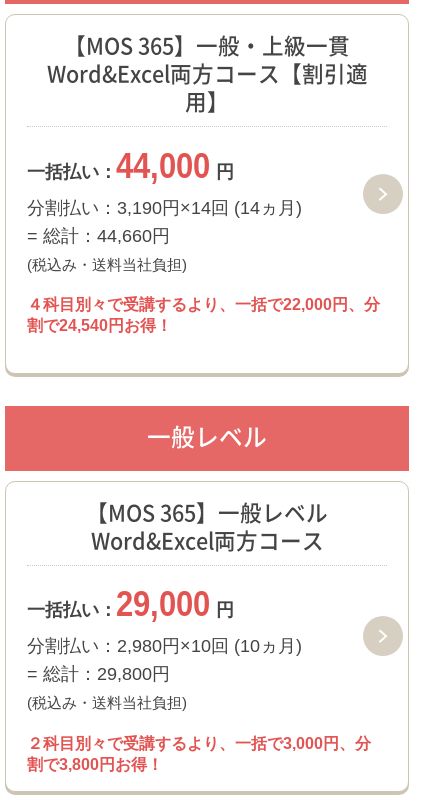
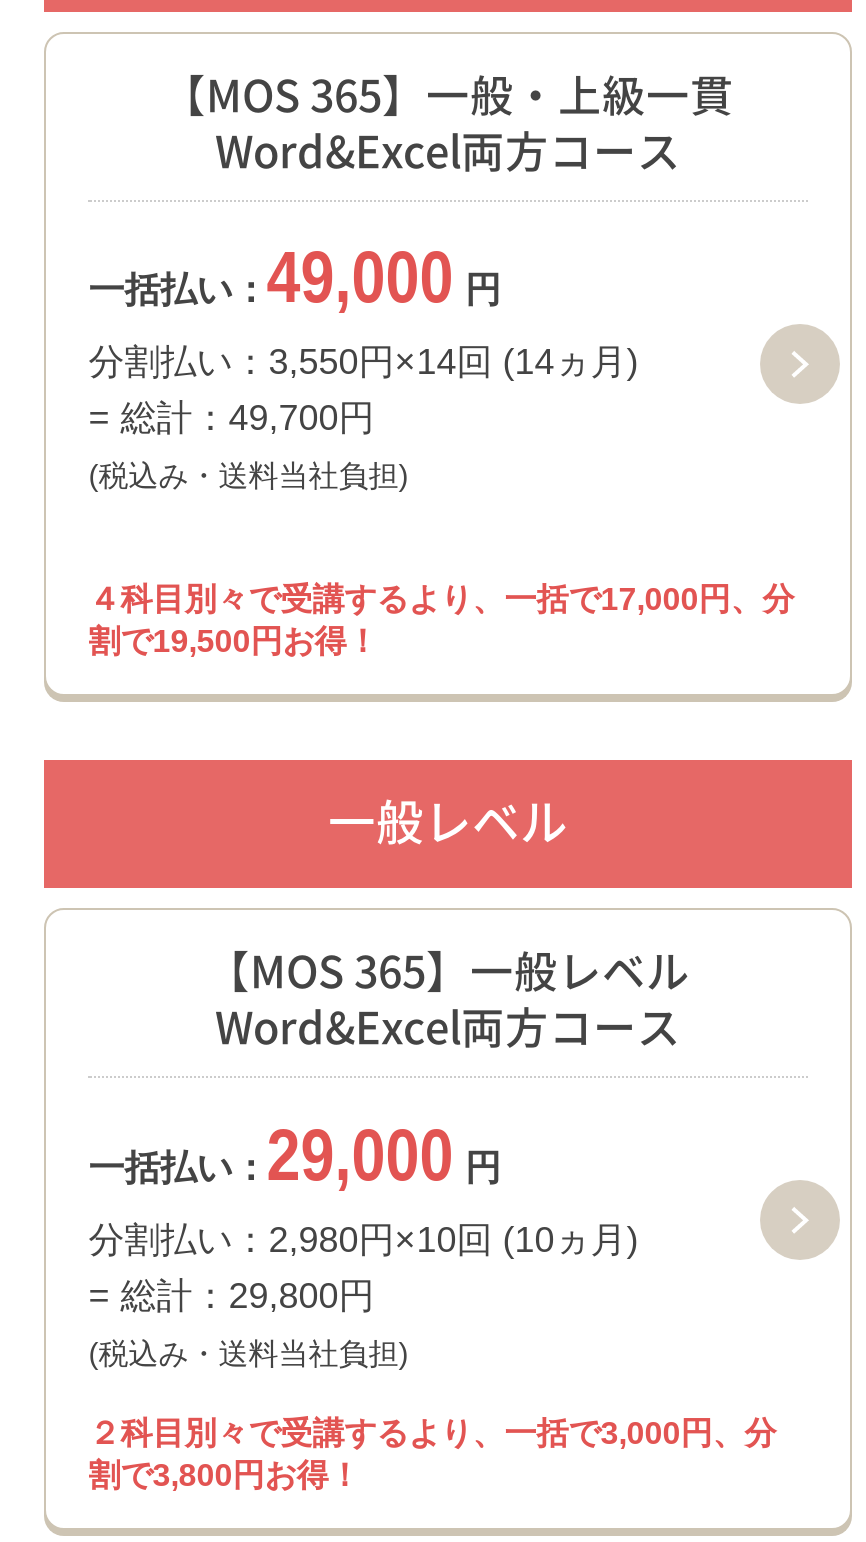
- Word&Excel両方コース【割引適
- 用】
+ Word&Excel両方コース

- 一括払い：44,000 円
- 分割払い：3,190円×14回 (14ヵ月)
- = 総計：44,660円
+ 一括払い：49,000 円
+ 分割払い：3,550円×14回 (14ヵ月)
+ = 総計：49,700円

- ４科目別々で受講するより、一括で22,000円、分
+ ４科目別々で受講するより、一括で17,000円、分

- 割で24,540円お得！
+ 割で19,500円お得！
